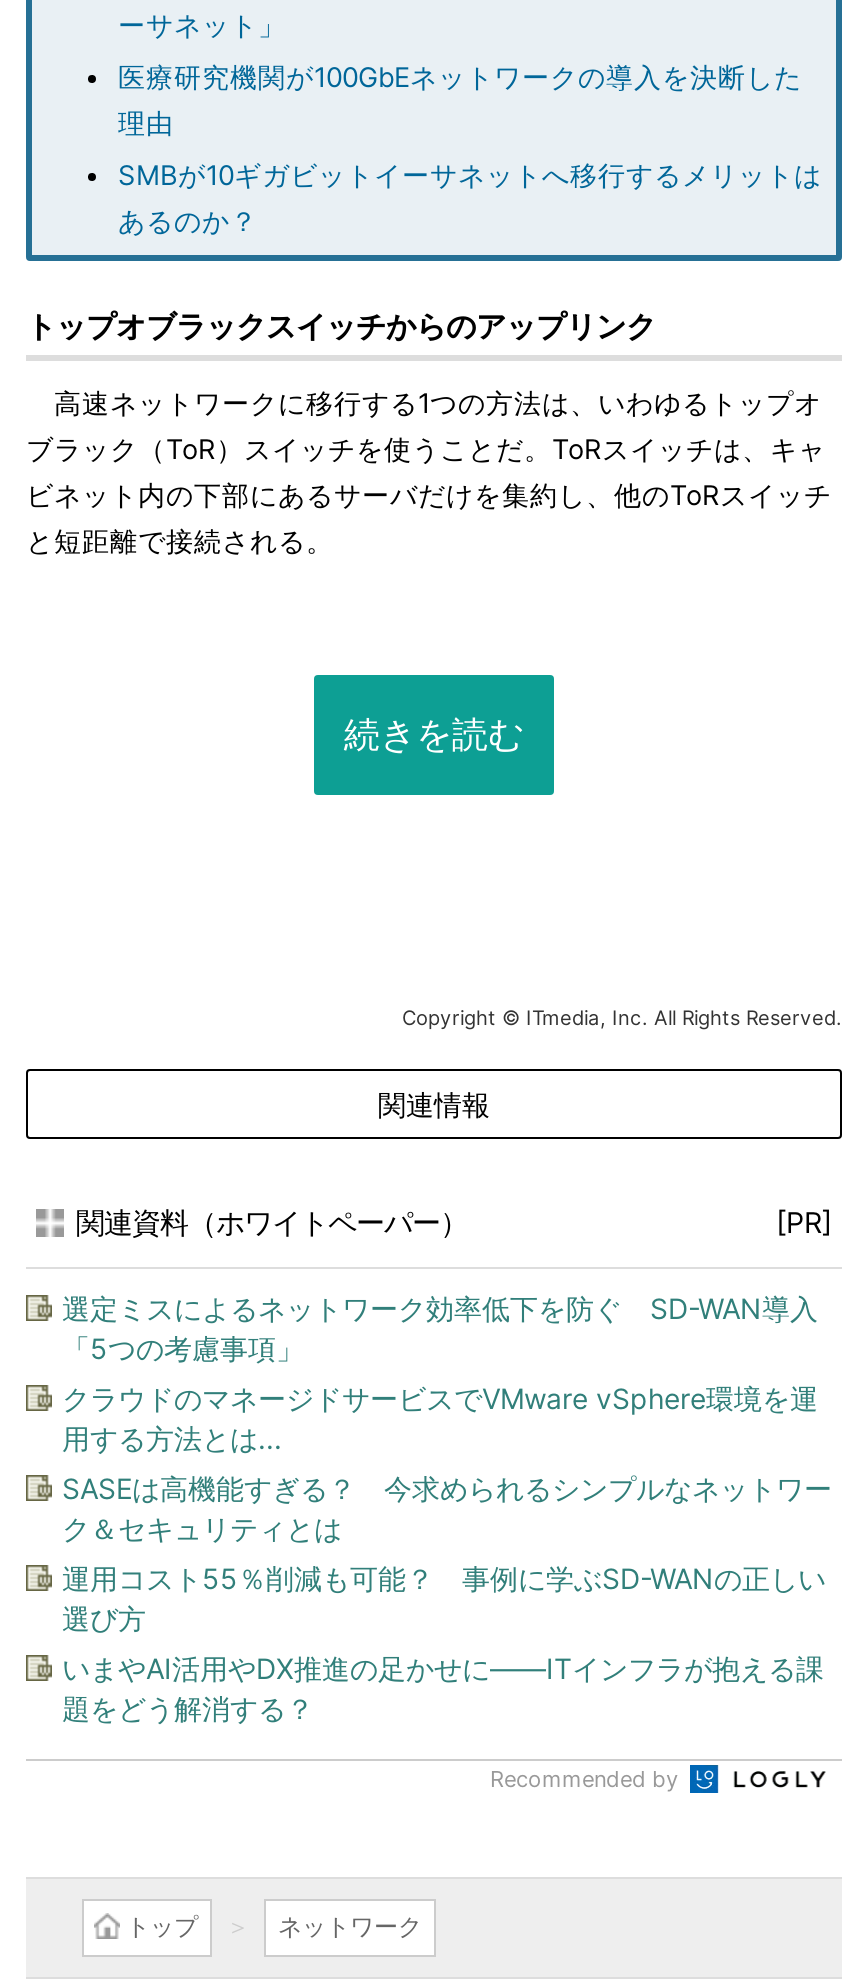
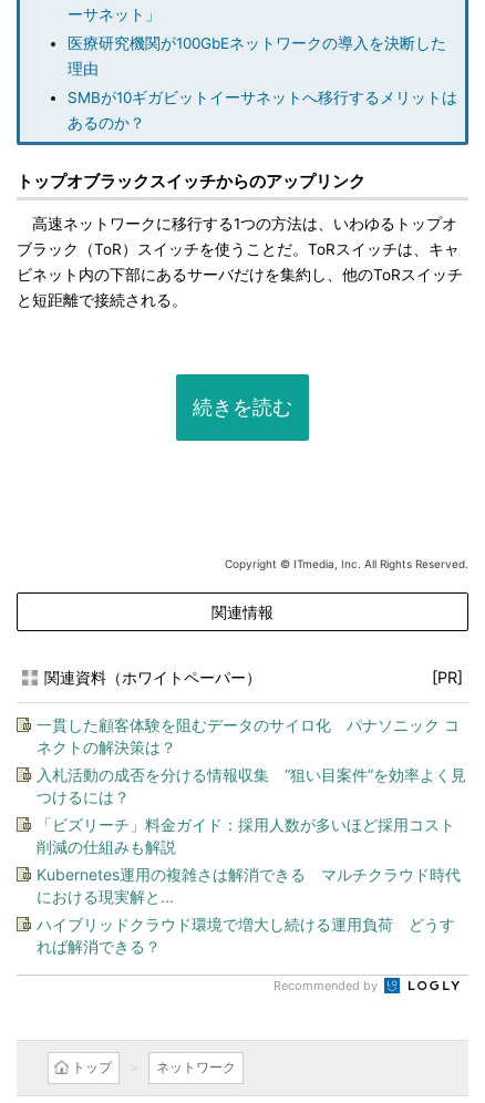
- 選定ミスによるネットワーク効率低下を防ぐ SD-WAN導入
- 「5つの考慮事項」
+ 一貫した顧客体験を阻むデータのサイロ化 パナソニック コ
+ ネクトの解決策は？

- クラウドのマネージドサービスでVMware vSphere環境を運
- 用する方法とは...
+ 入札活動の成否を分ける情報収集 “狙い目案件”を効率よく見
+ つけるには？

- SASEは高機能すぎる？ 今求められるシンプルなネットワー
- ク＆セキュリティとは
+ 「ビズリーチ」料金ガイド：採用人数が多いほど採用コスト
+ 削減の仕組みも解説

- 運用コスト55％削減も可能？ 事例に学ぶSD-WANの正しい
- 選び方
+ Kubernetes運用の複雑さは解消できる マルチクラウド時代
+ における現実解と...

- いまやAI活用やDX推進の足かせに――ITインフラが抱える課
- 題をどう解消する？
+ ハイブリッドクラウド環境で増大し続ける運用負荷 どうす
+ れば解消できる？
